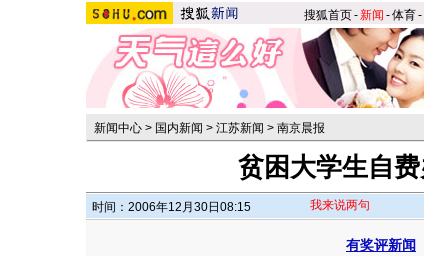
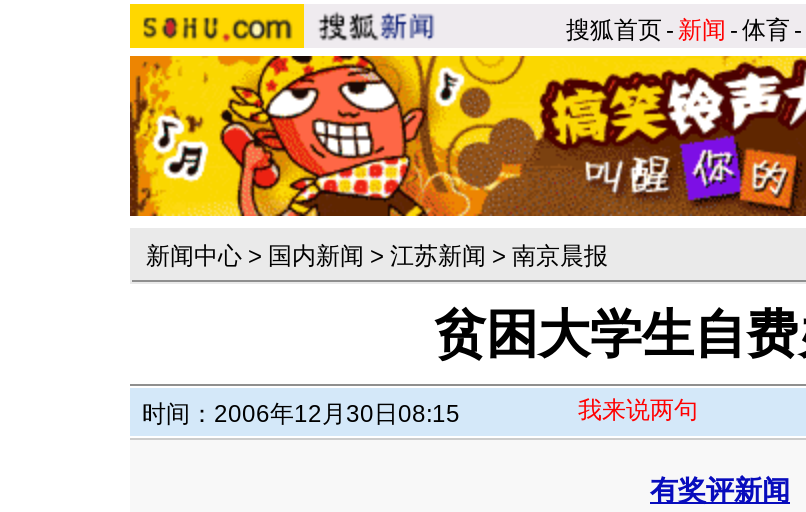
- [image]
+ [image]
